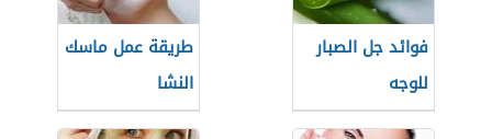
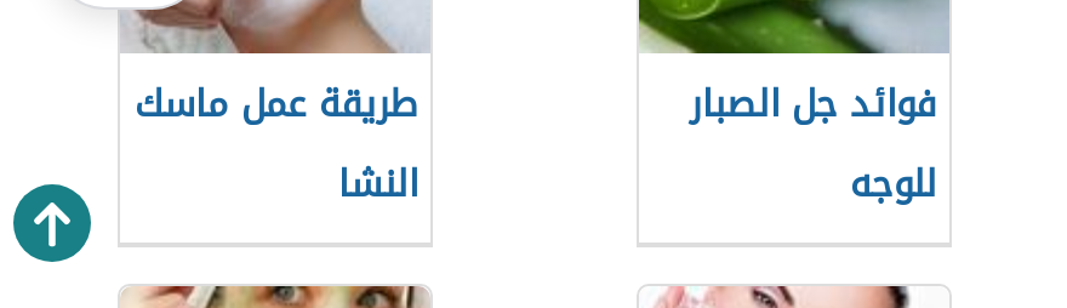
+ [image]
